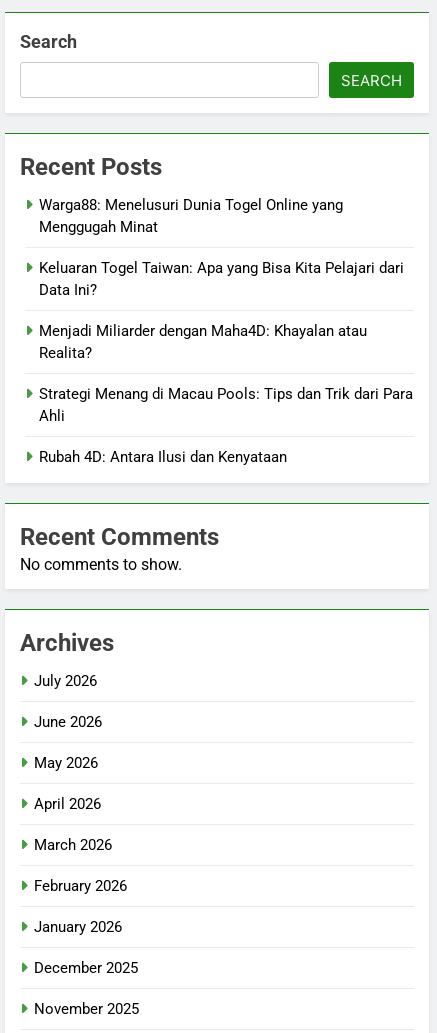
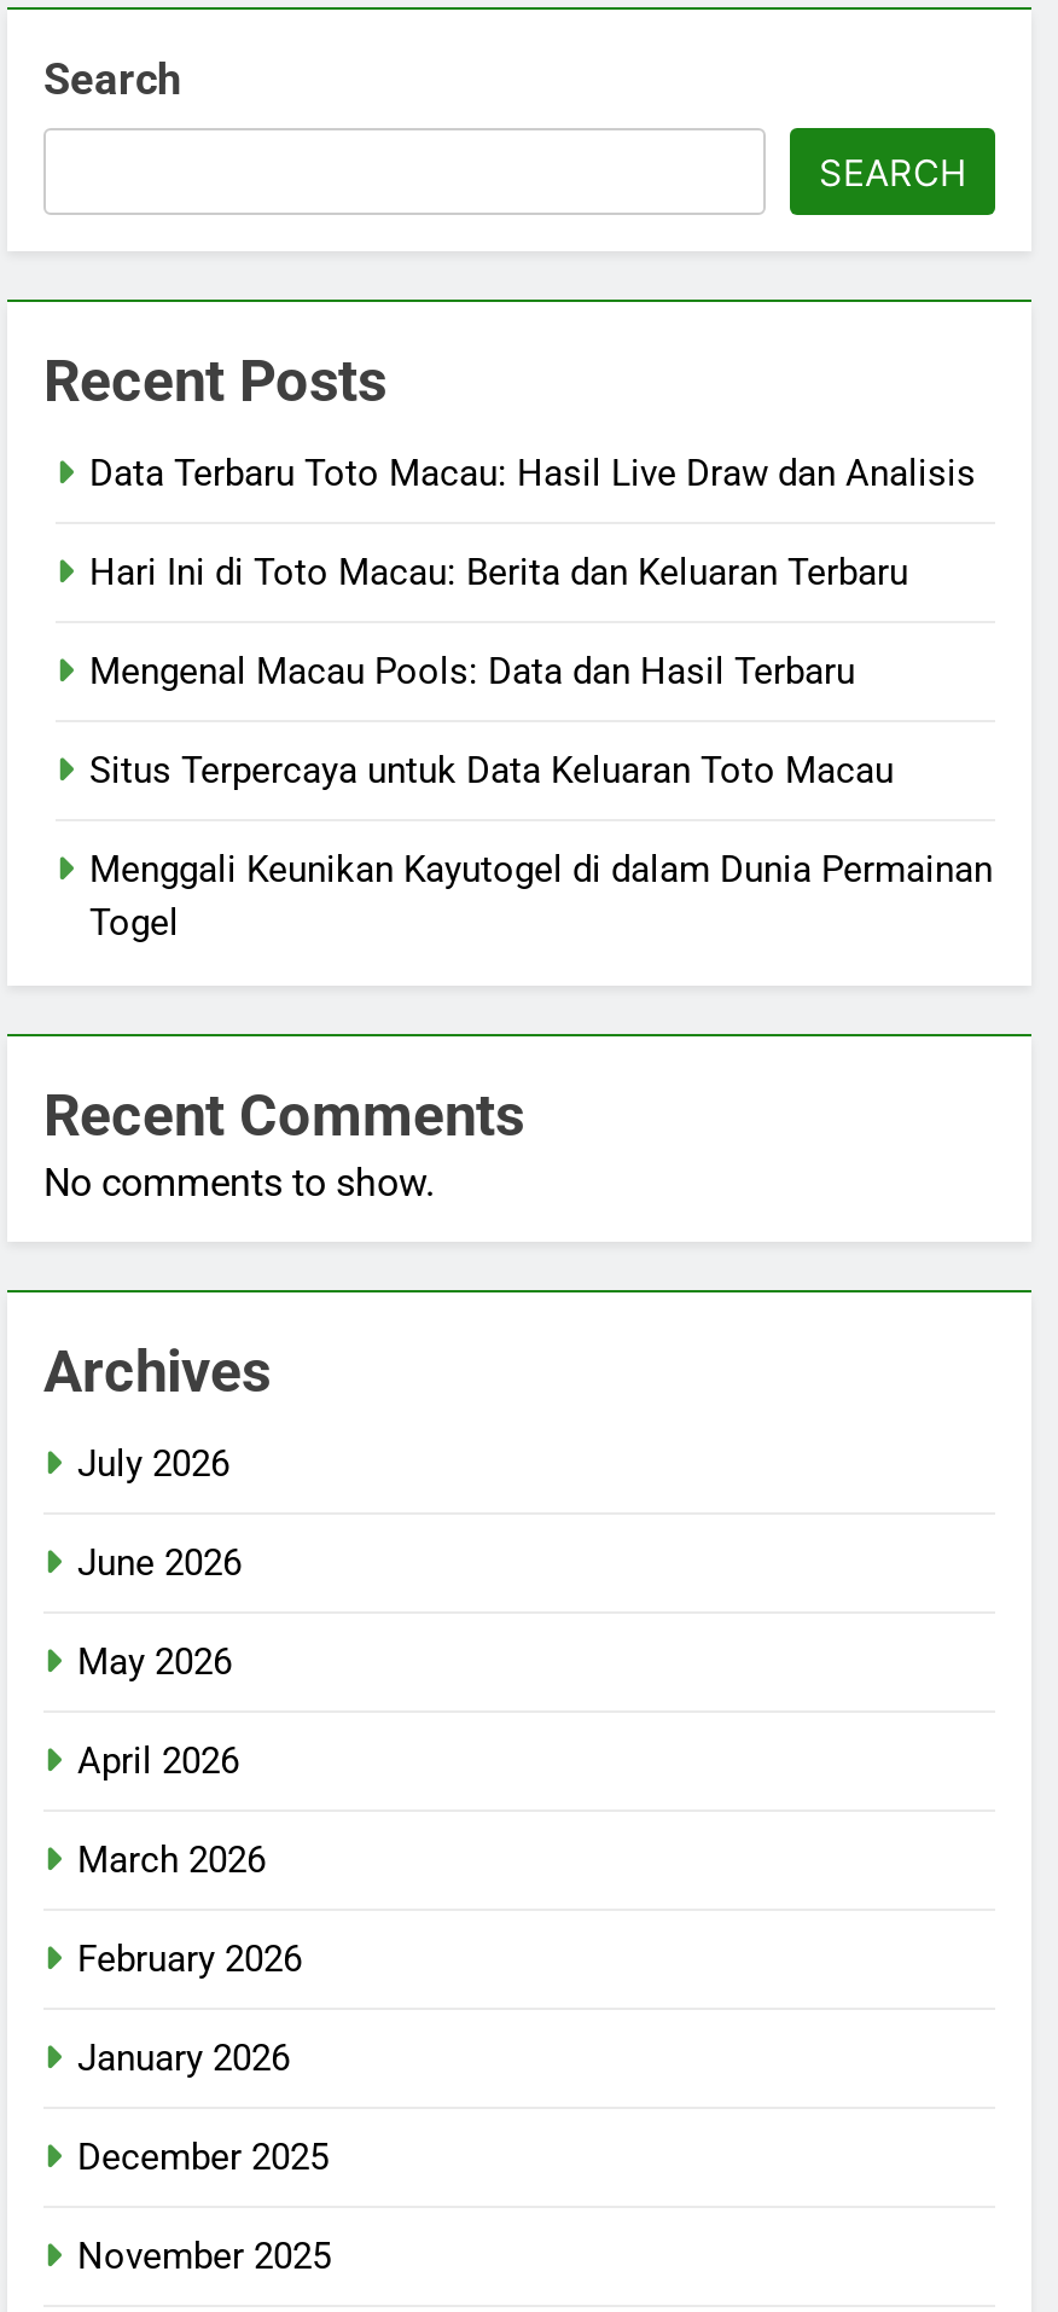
- Warga88: Menelusuri Dunia Togel Online yang
- Menggugah Minat
+ Data Terbaru Toto Macau: Hasil Live Draw dan Analisis

- Keluaran Togel Taiwan: Apa yang Bisa Kita Pelajari dari
- Data Ini?
+ Hari Ini di Toto Macau: Berita dan Keluaran Terbaru

- Menjadi Miliarder dengan Maha4D: Khayalan atau
- Realita?
+ Mengenal Macau Pools: Data dan Hasil Terbaru

- Strategi Menang di Macau Pools: Tips dan Trik dari Para
- Ahli
+ Situs Terpercaya untuk Data Keluaran Toto Macau

- Rubah 4D: Antara Ilusi dan Kenyataan
+ Menggali Keunikan Kayutogel di dalam Dunia Permainan
+ Togel
